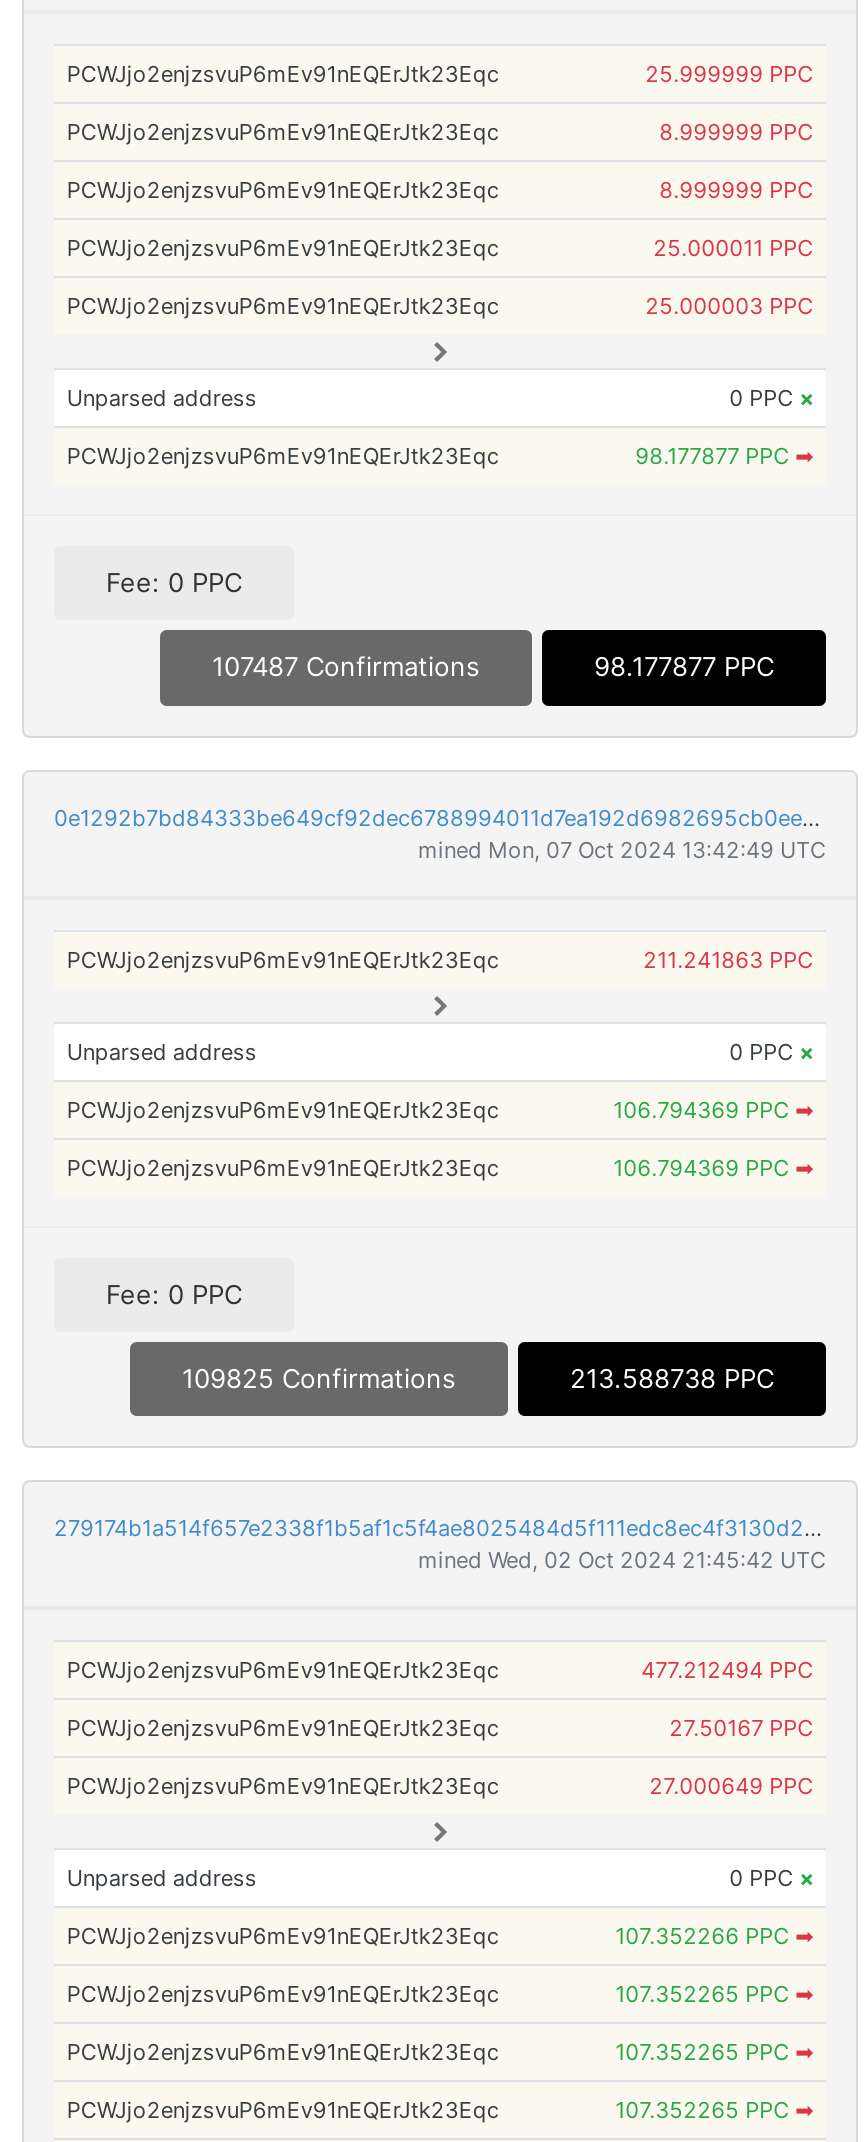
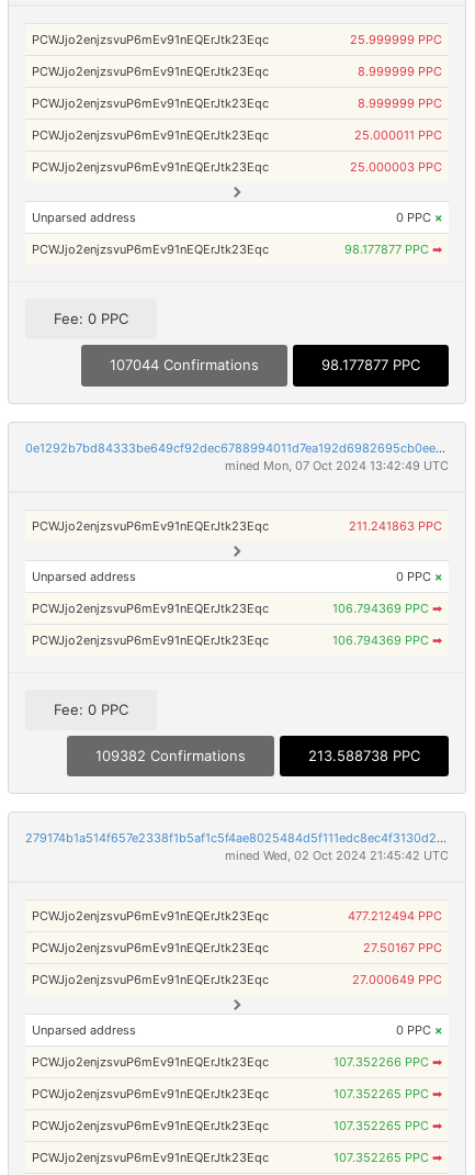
- 107487 Confirmations
+ 107044 Confirmations

- 109825 Confirmations
+ 109382 Confirmations
